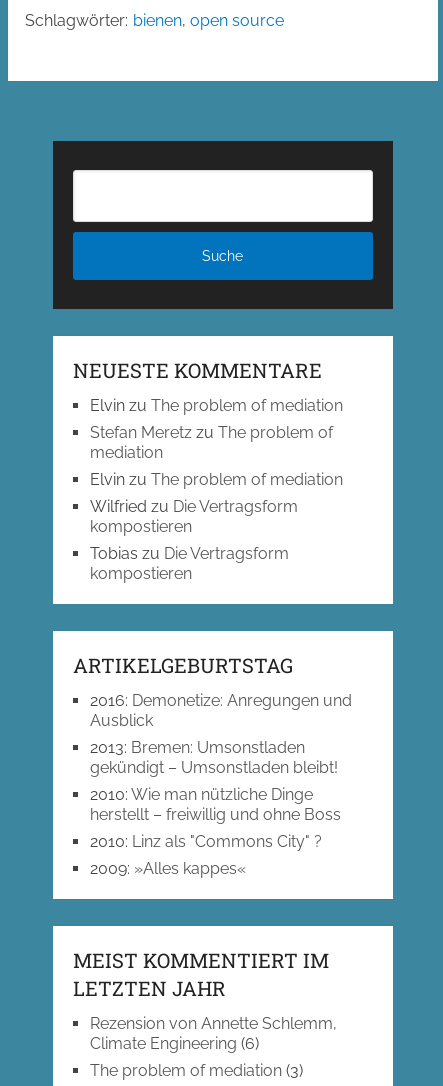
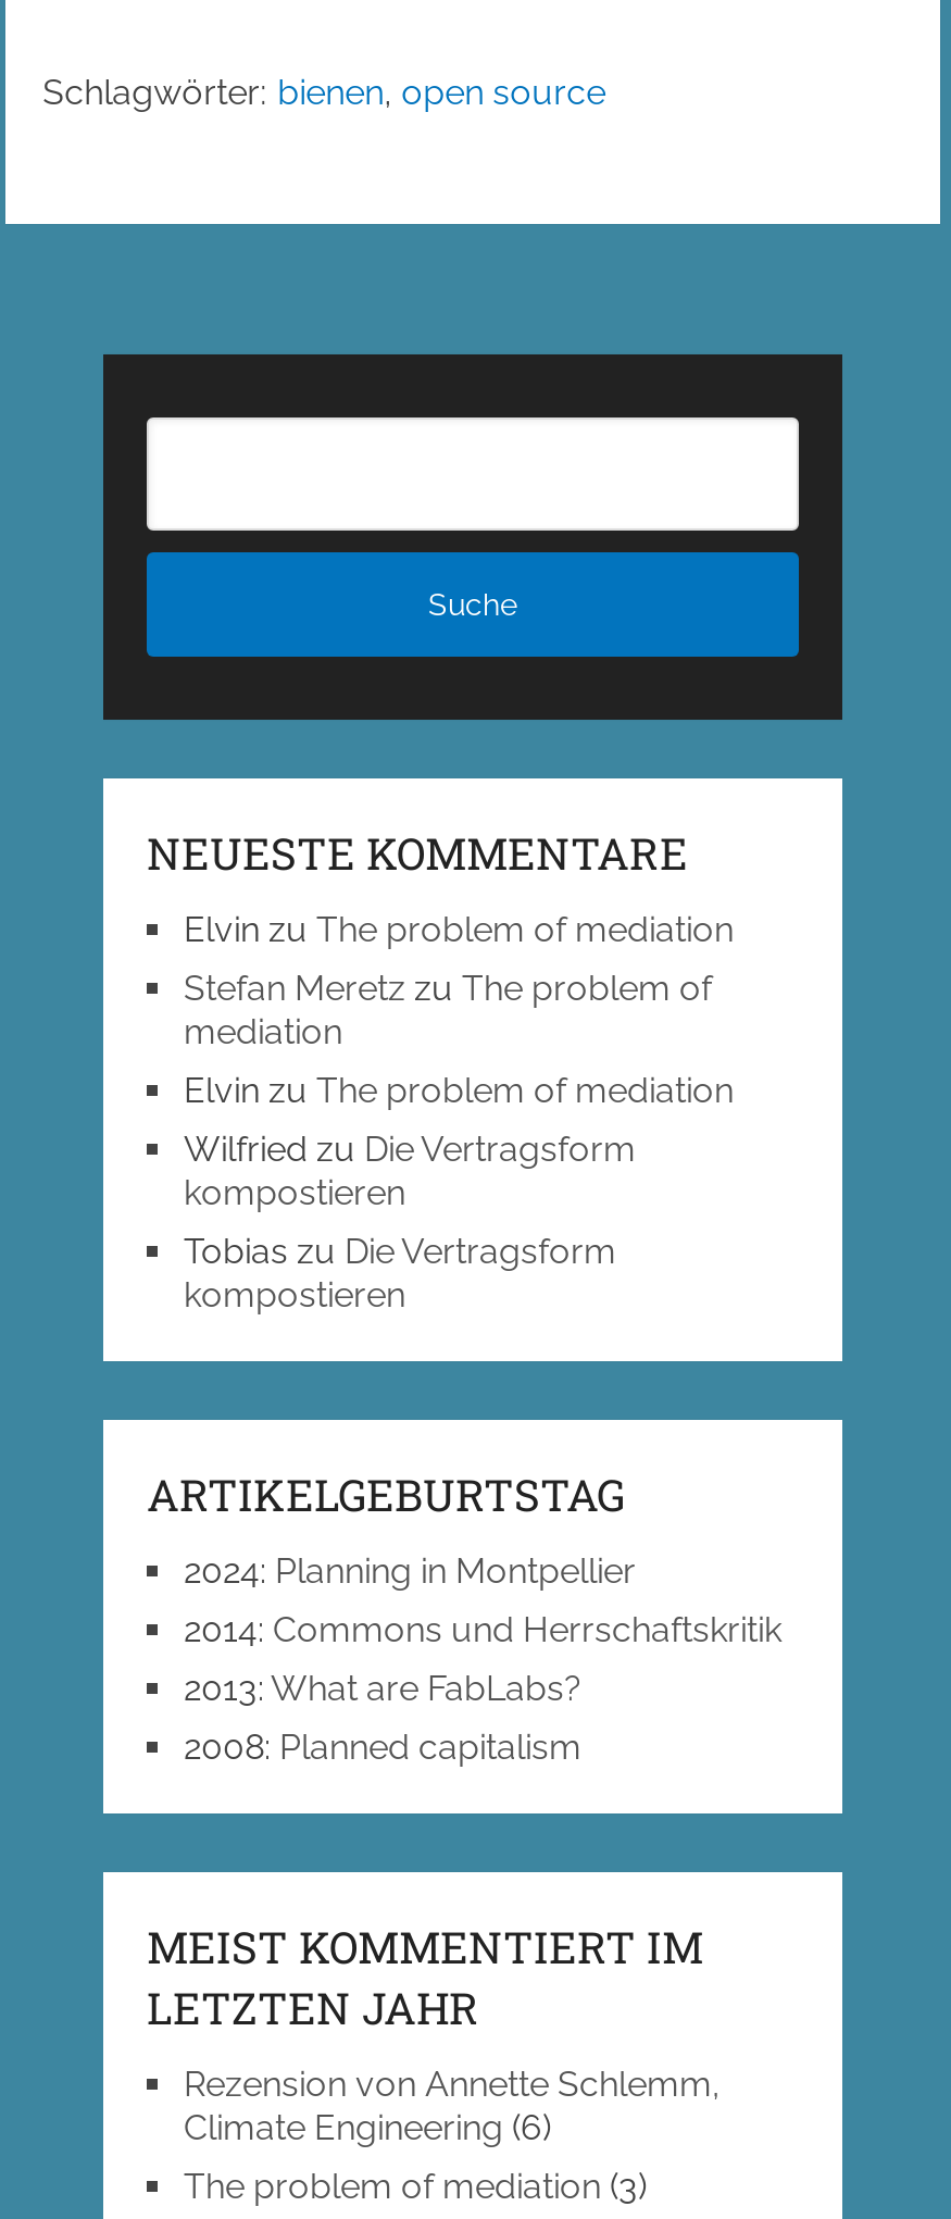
- 2016: Demonetize: Anregungen und
- Ausblick
- 2013: Bremen: Umsonstladen
- gekündigt – Umsonstladen bleibt!
- 2010: Wie man nützliche Dinge
- herstellt – freiwillig und ohne Boss
- 2010: Linz als "Commons City" ?
- 2009:»Alles kappes«
+ 2024: Planning in Montpellier
+ 2014: Commons und Herrschaftskritik
+ 2013: What are FabLabs?
+ 2008: Planned capitalism
